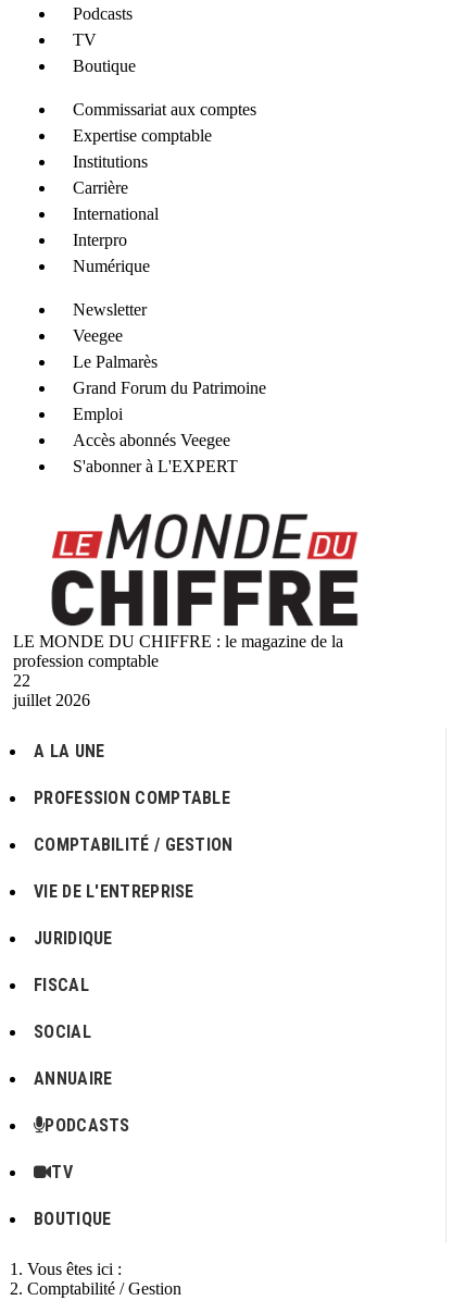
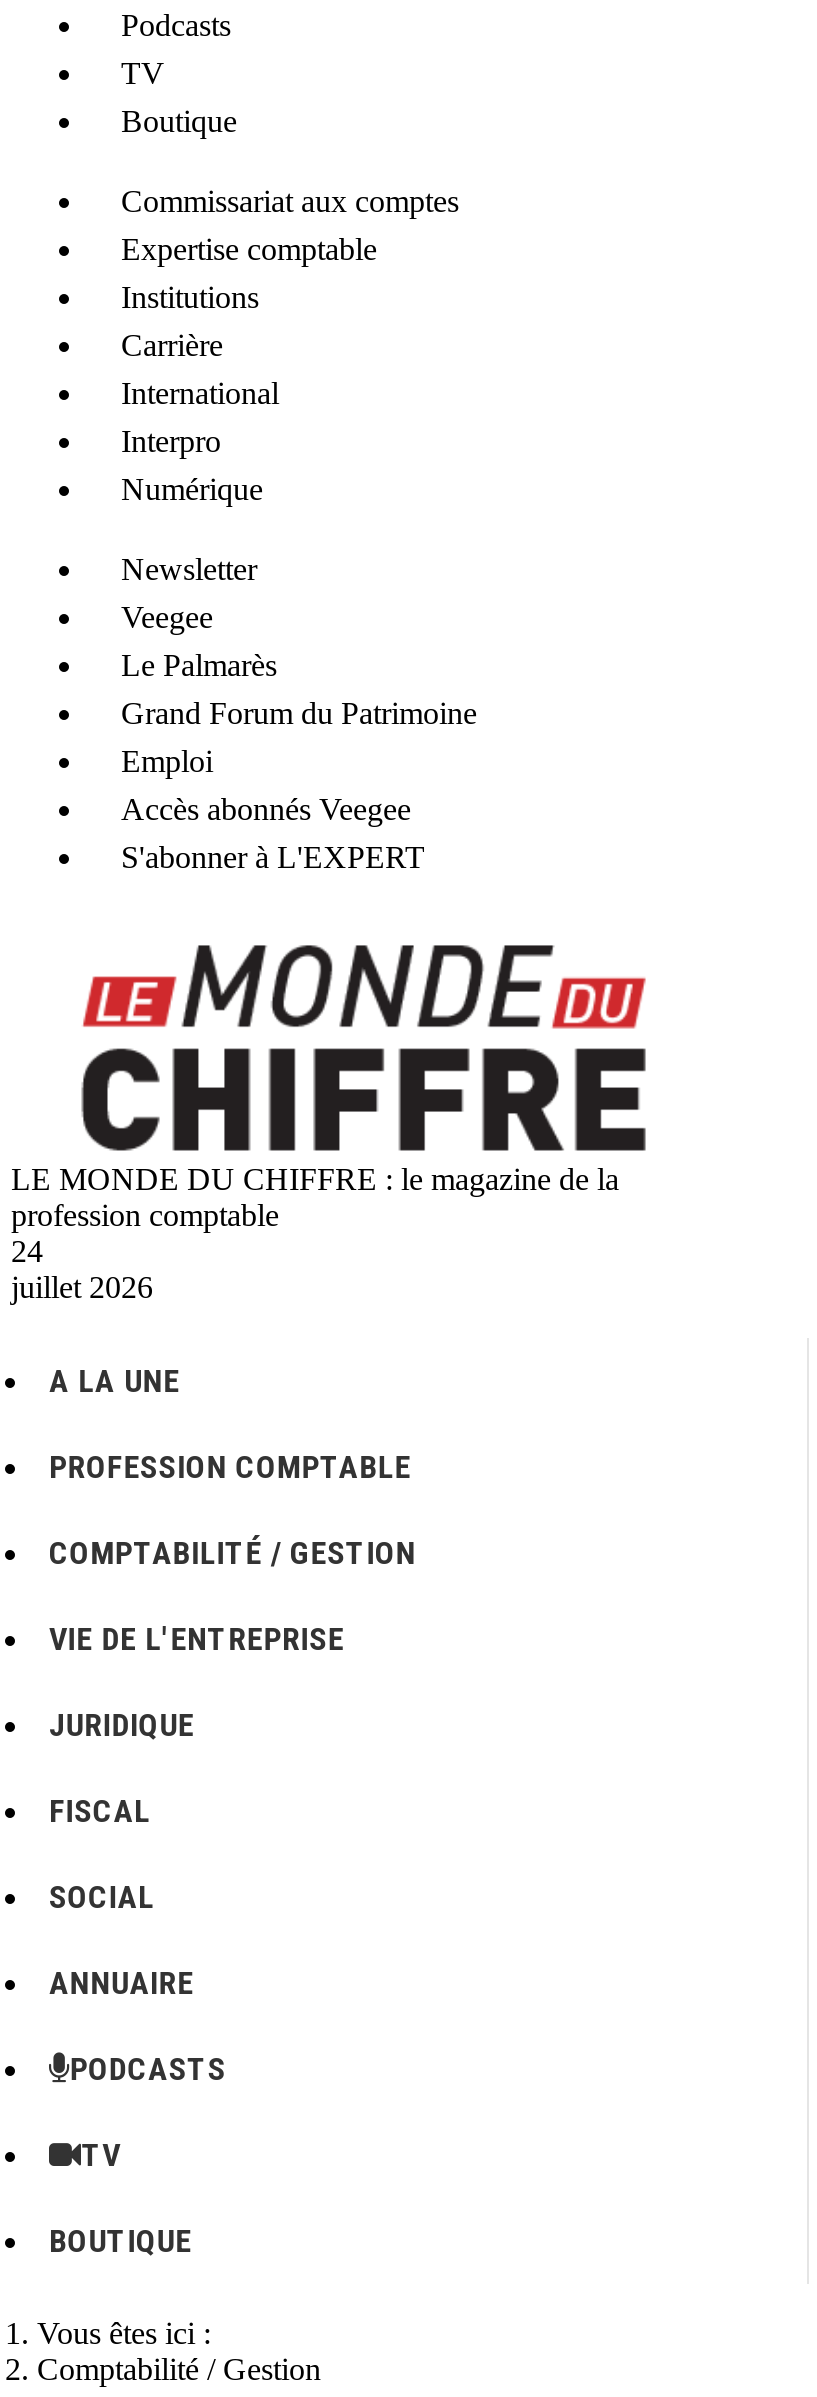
- 22
+ 24
